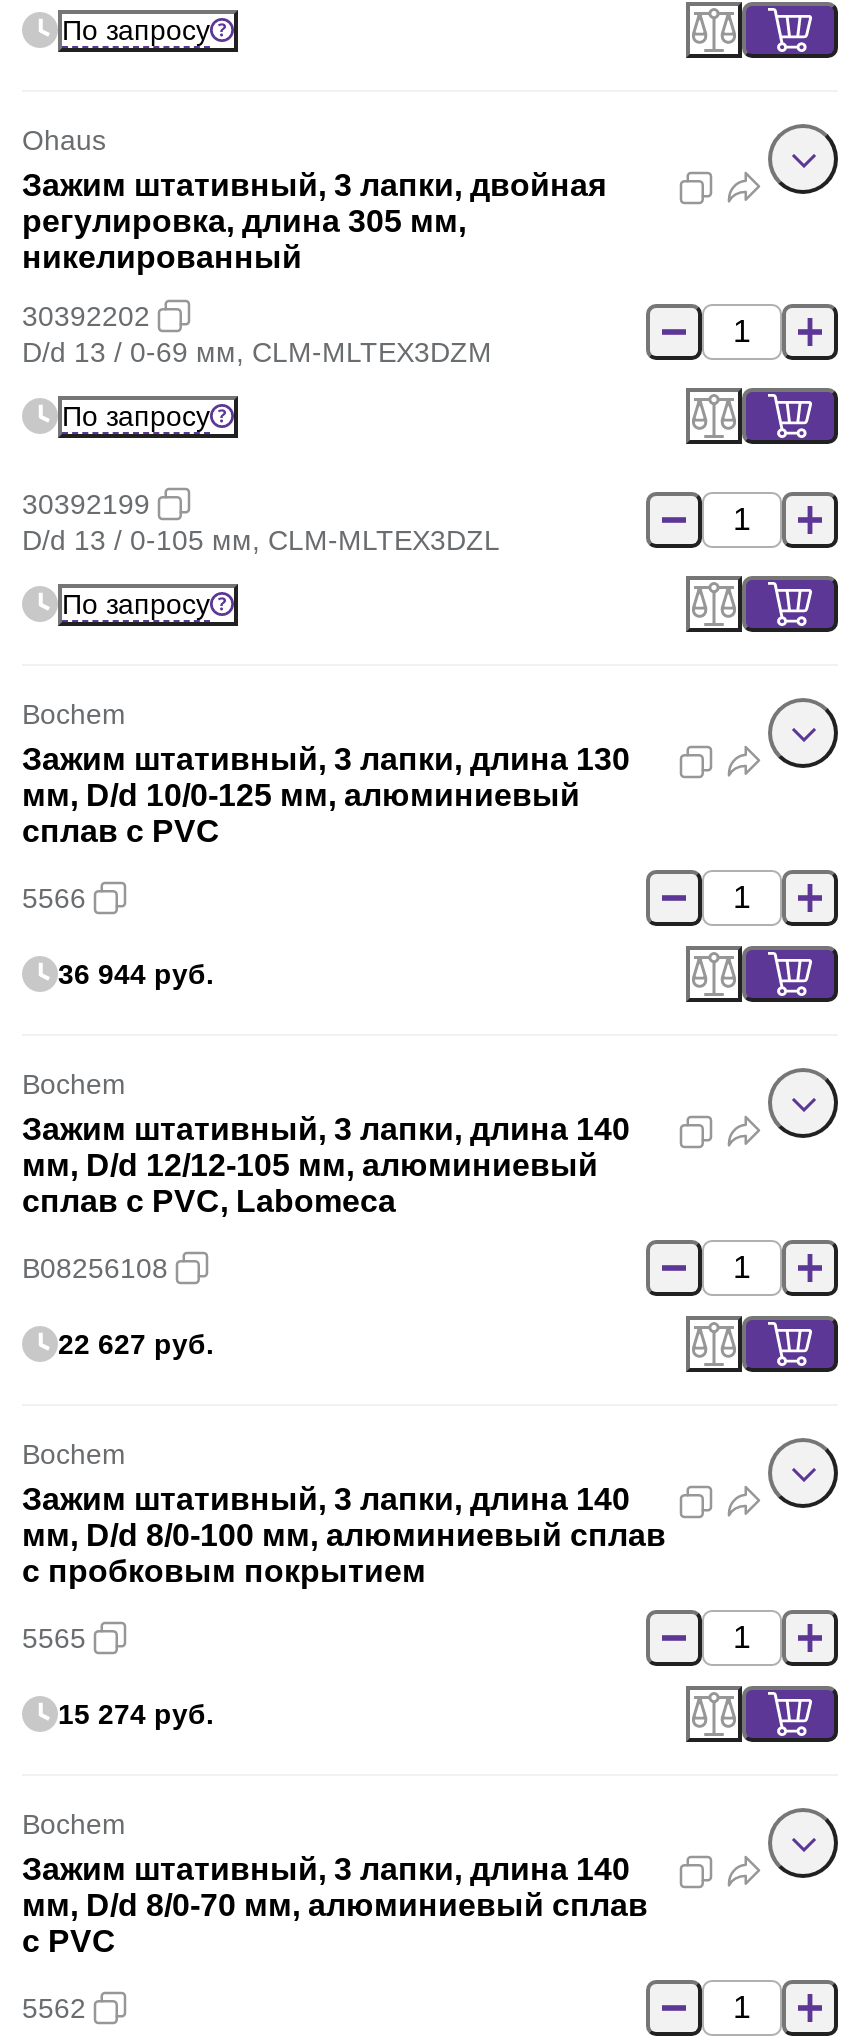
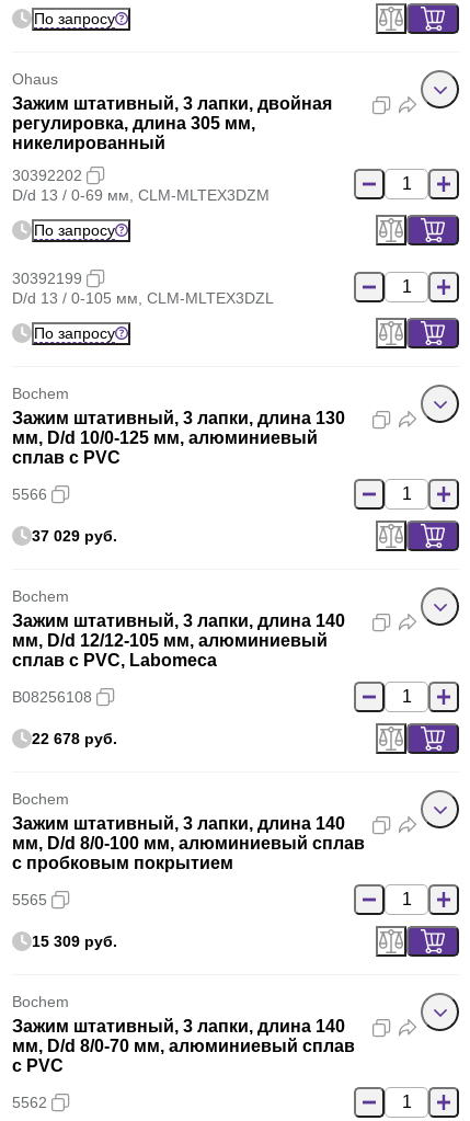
- 36 944 руб.
+ 37 029 руб.

- 22 627 руб.
+ 22 678 руб.

- 15 274 руб.
+ 15 309 руб.
